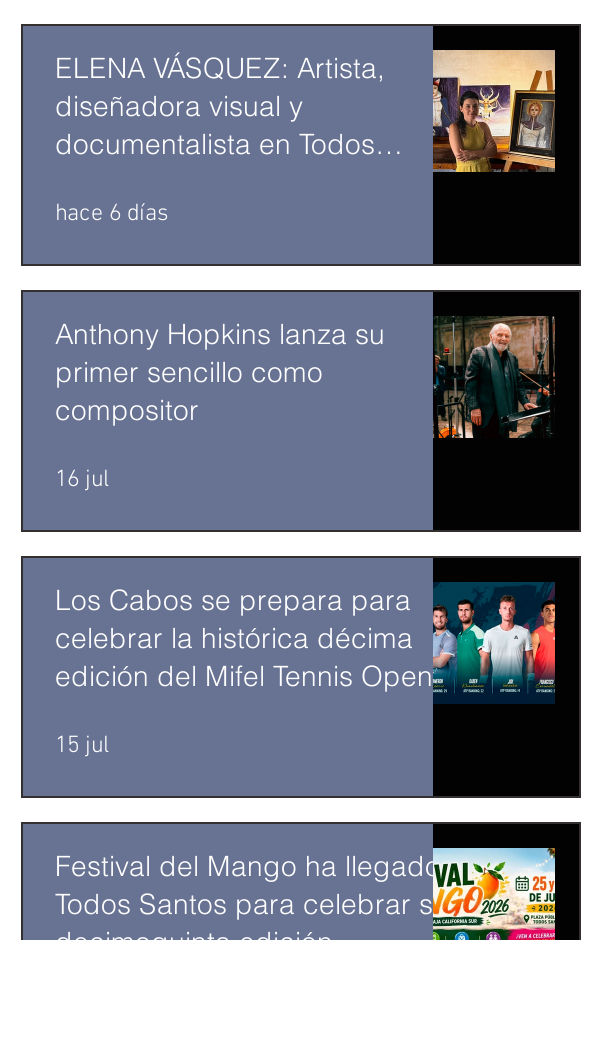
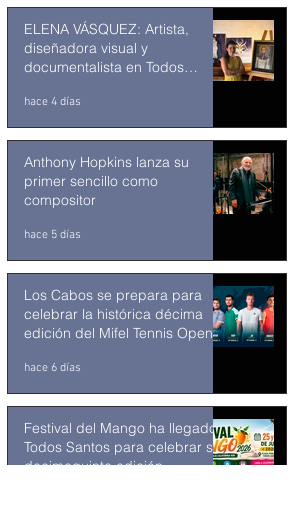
- hace 6 días
+ hace 4 días

- 16 jul
+ hace 5 días

- 15 jul
+ hace 6 días
